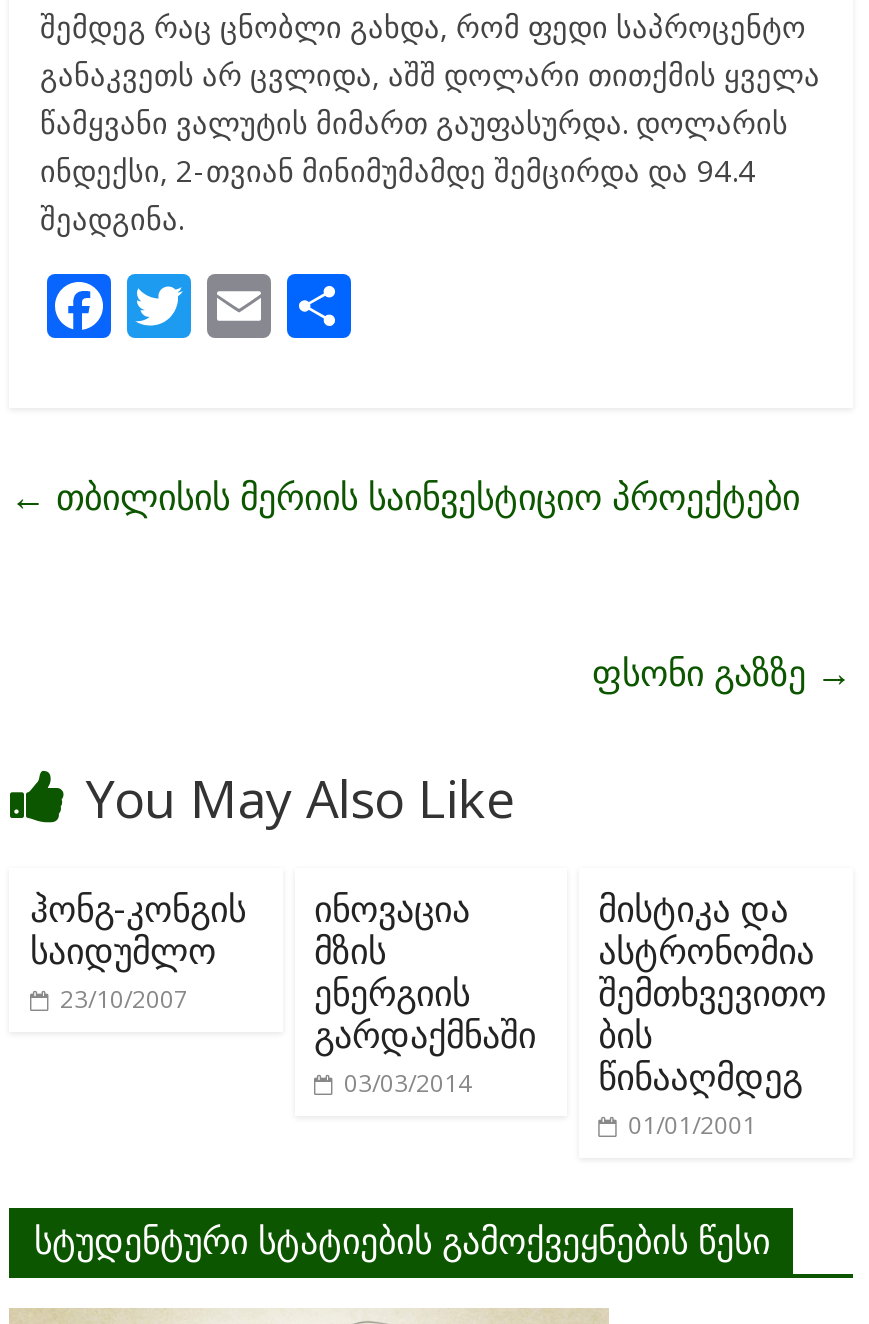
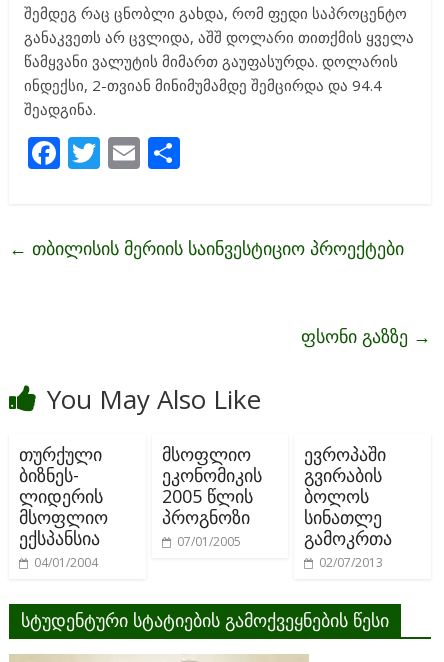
- ჰონგ-კონგის
- საიდუმლო
- 23/10/2007
+ თურქული
+ ბიზნეს-
+ ლიდერის
+ მსოფლიო
+ ექსპანსია
+ 04/01/2004

- ინოვაცია
- მზის
- ენერგიის
- გარდაქმნაში
- 03/03/2014
+ მსოფლიო
+ ეკონომიკის
+ 2005 წლის
+ პროგნოზი
+ 07/01/2005

- მისტიკა და
- ასტრონომია
- შემთხვევითო
- ბის
- წინააღმდეგ
- 01/01/2001
+ ევროპაში
+ გვირაბის
+ ბოლოს
+ სინათლე
+ გამოკრთა
+ 02/07/2013
